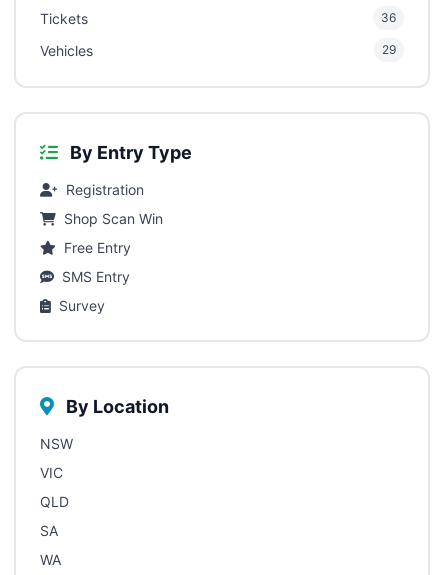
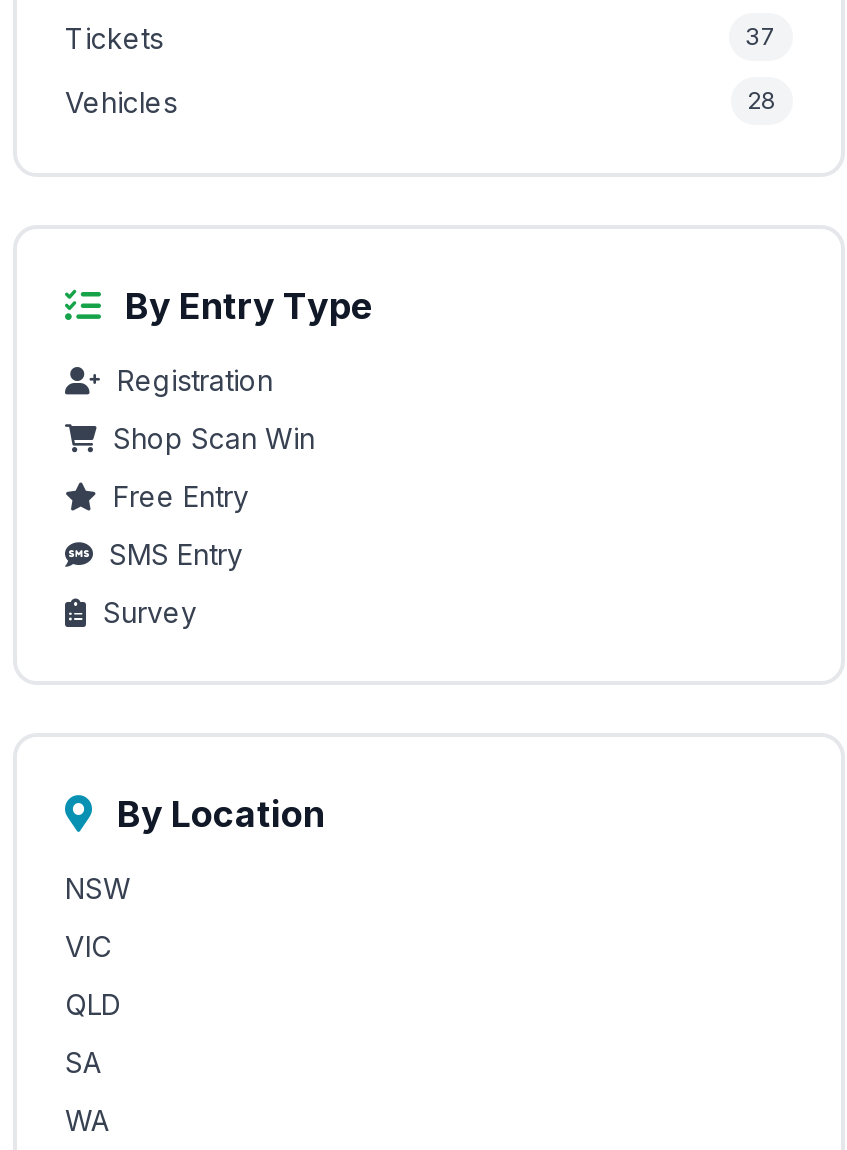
- 36
+ 37

- 29
+ 28
